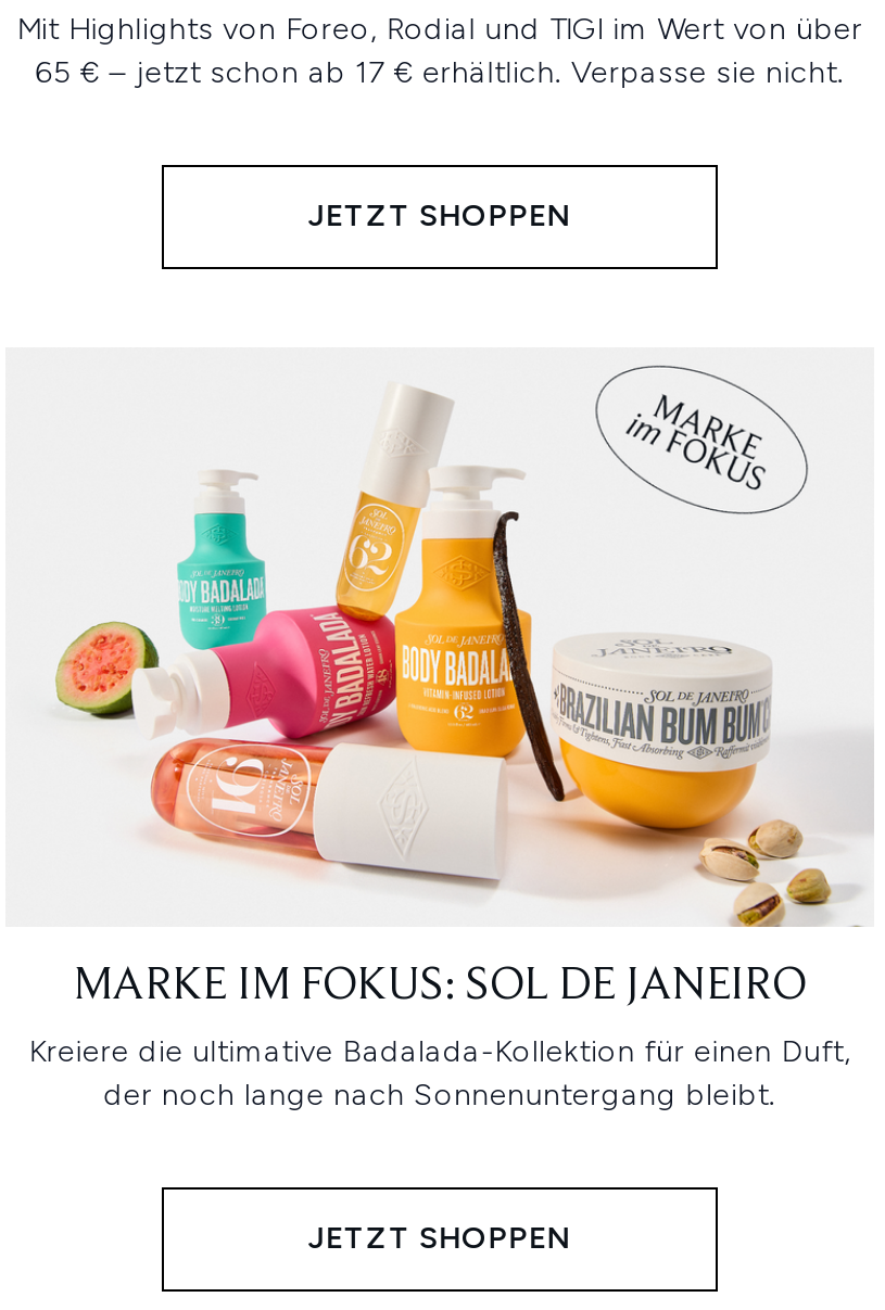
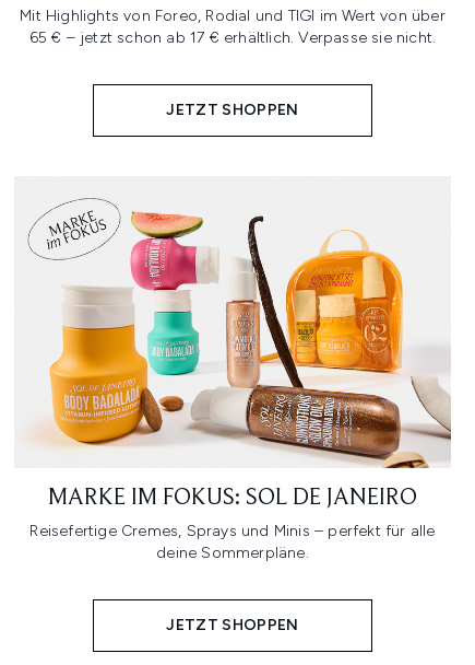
- [image]
+ [image]

- Kreiere die ultimative Badalada-Kollektion für einen Duft,
- der noch lange nach Sonnenuntergang bleibt.
+ Reisefertige Cremes, Sprays und Minis – perfekt für alle
+ deine Sommerpläne.
